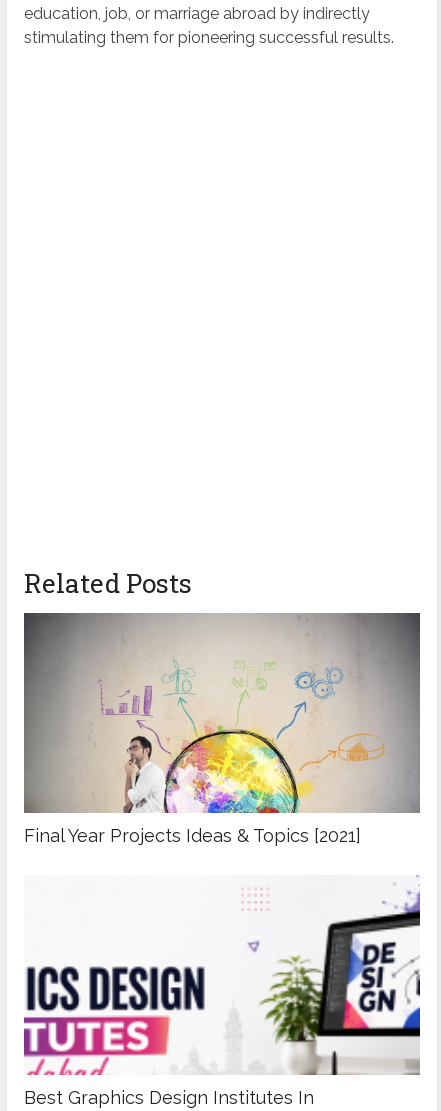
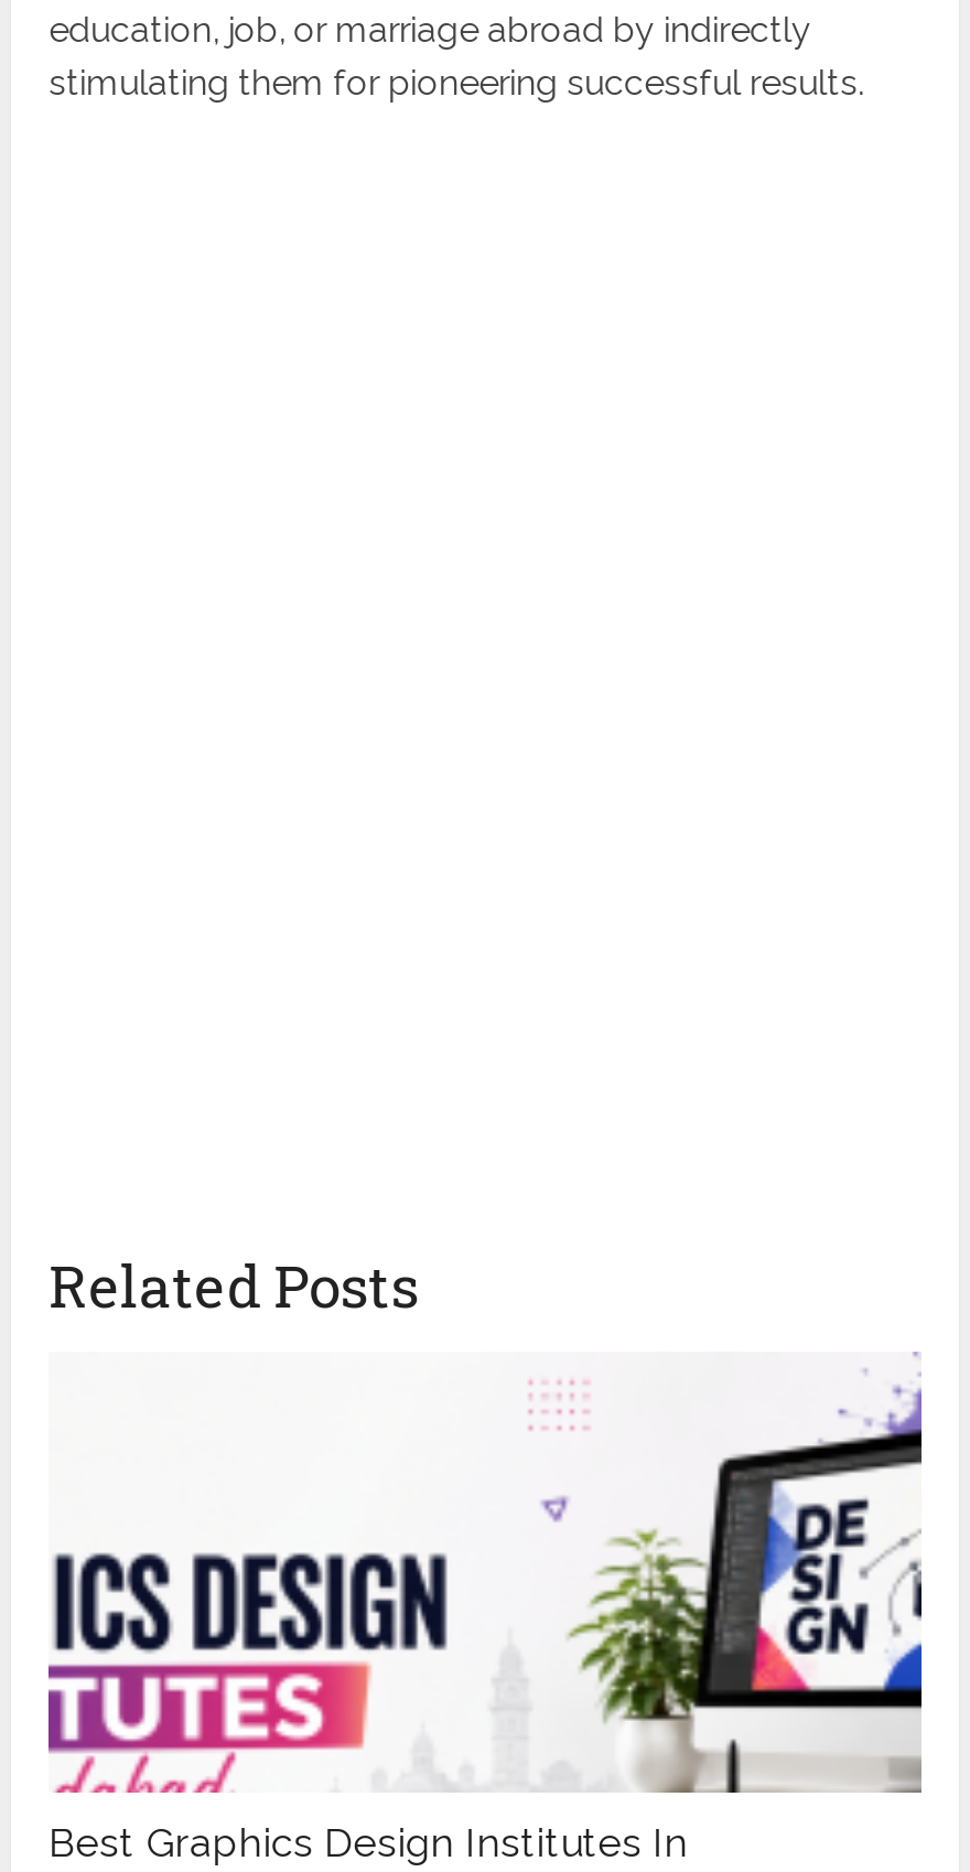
- [image]
- Final Year Projects Ideas & Topics [2021]
